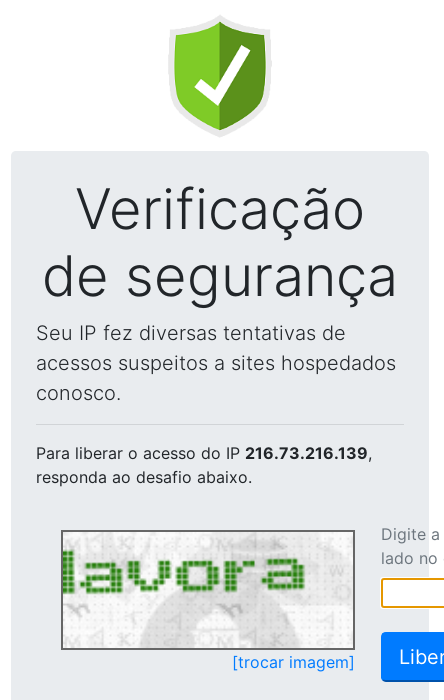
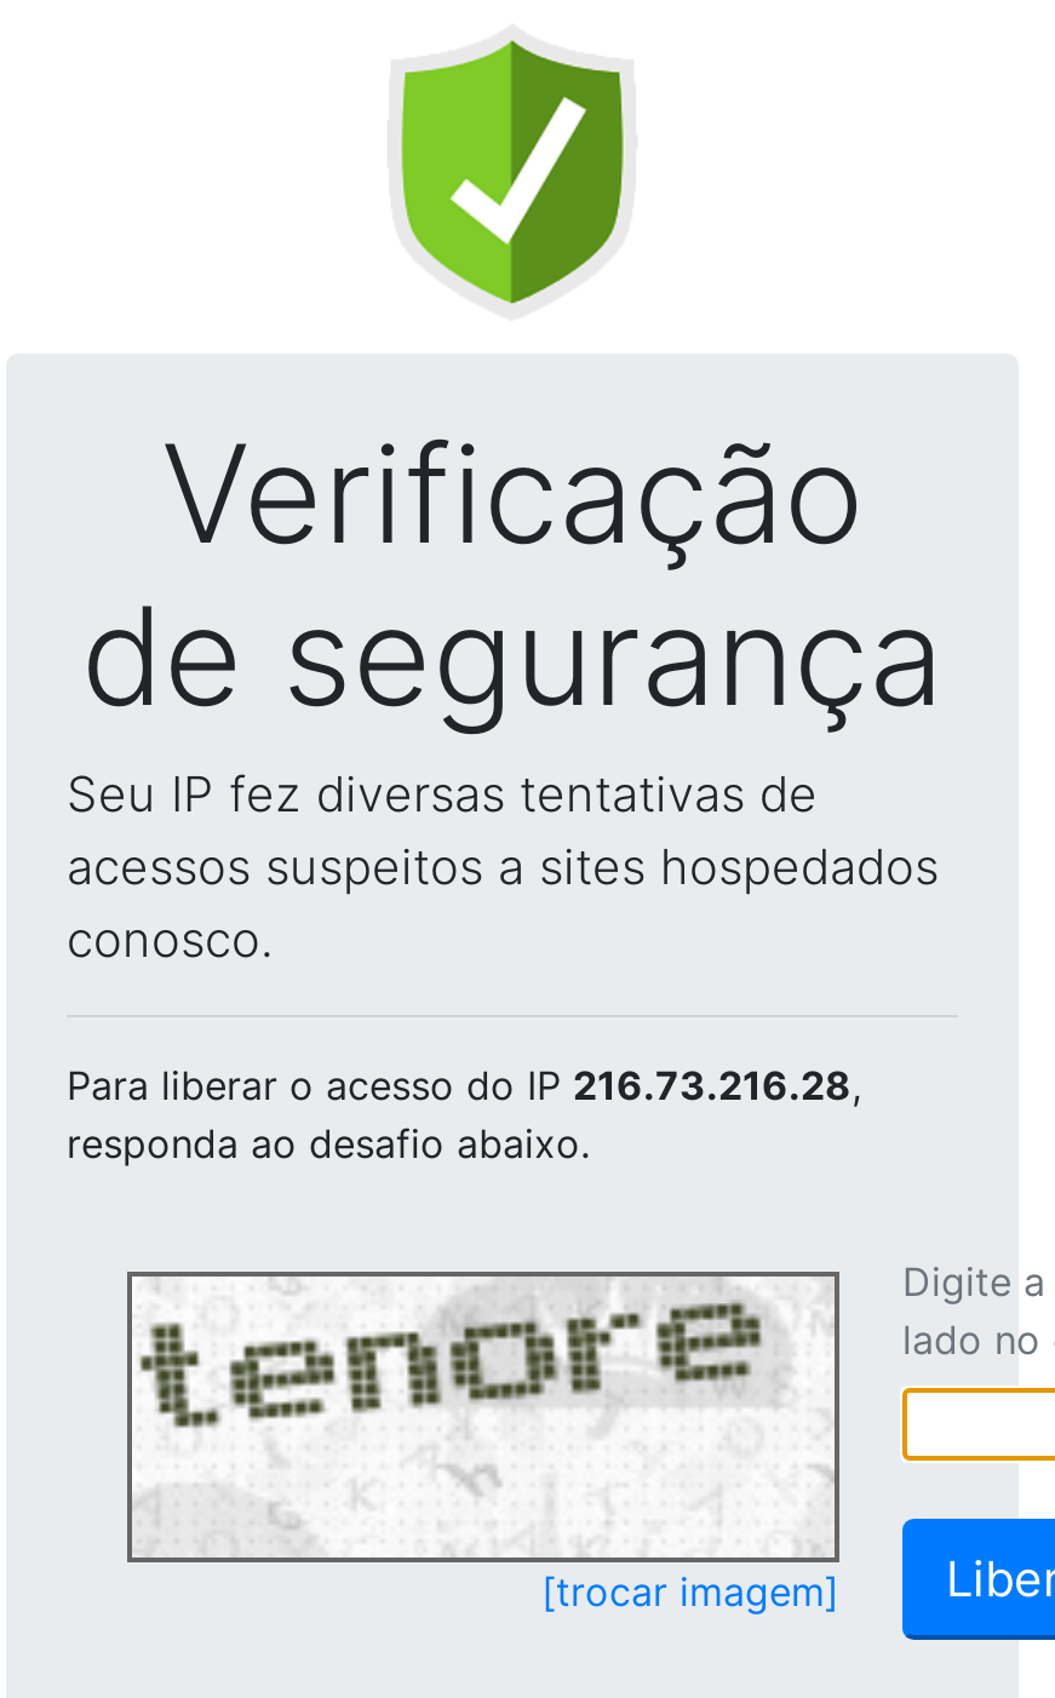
- Para liberar o acesso do IP 216.73.216.139,
+ Para liberar o acesso do IP 216.73.216.28,

- [image]
+ [image]
